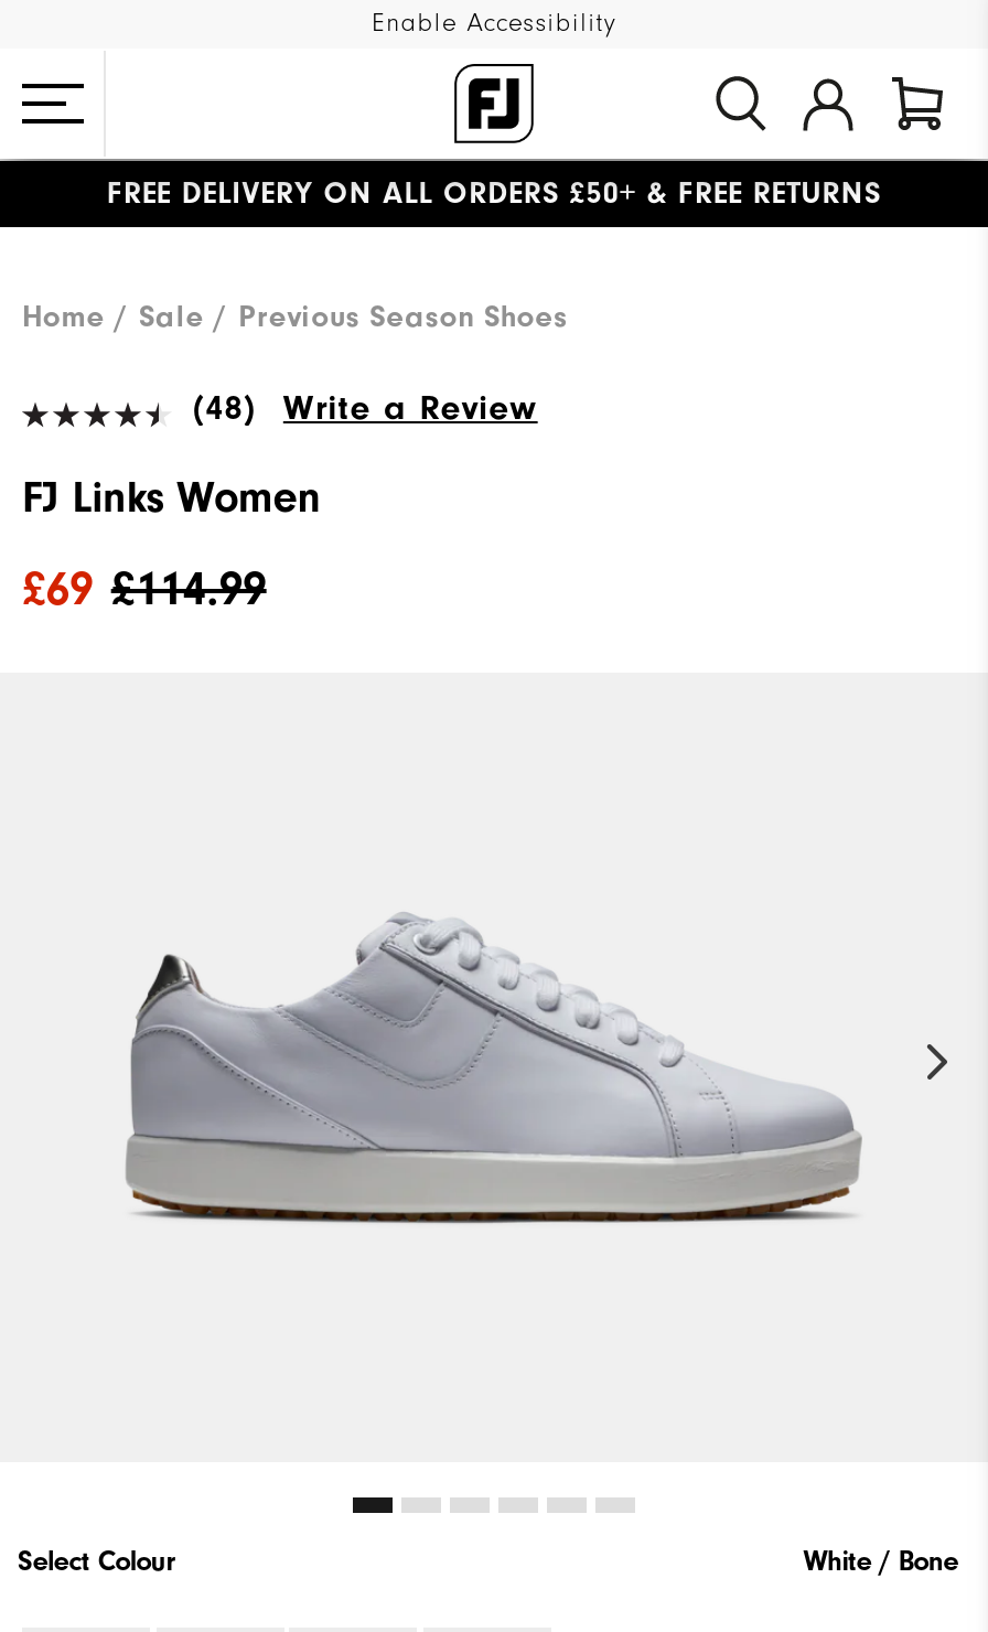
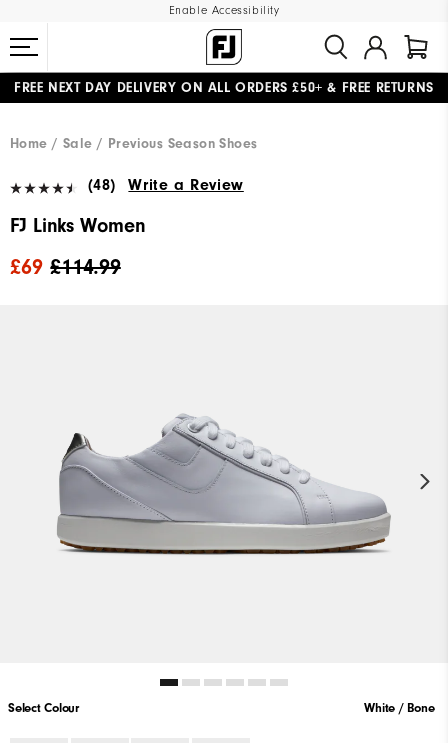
- FREE DELIVERY ON ALL ORDERS £50+ & FREE RETURNS
+ FREE NEXT DAY DELIVERY ON ALL ORDERS £50+ & FREE RETURNS
